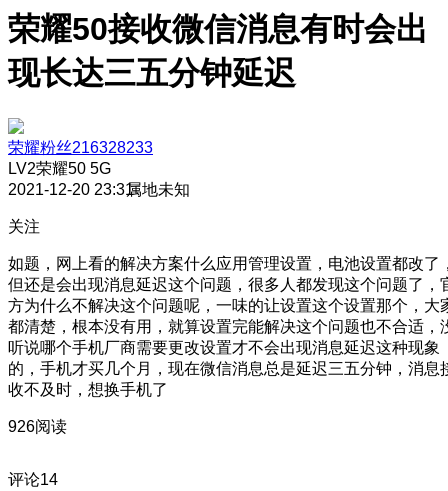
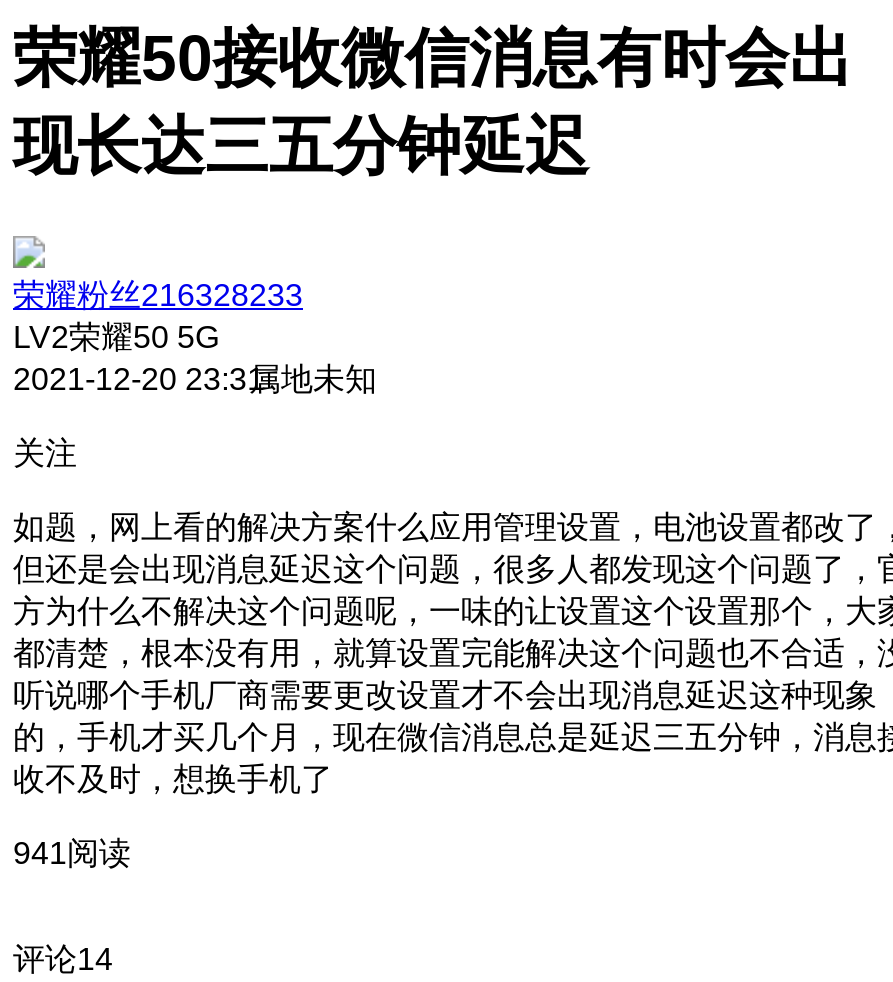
- 926阅读
+ 941阅读
